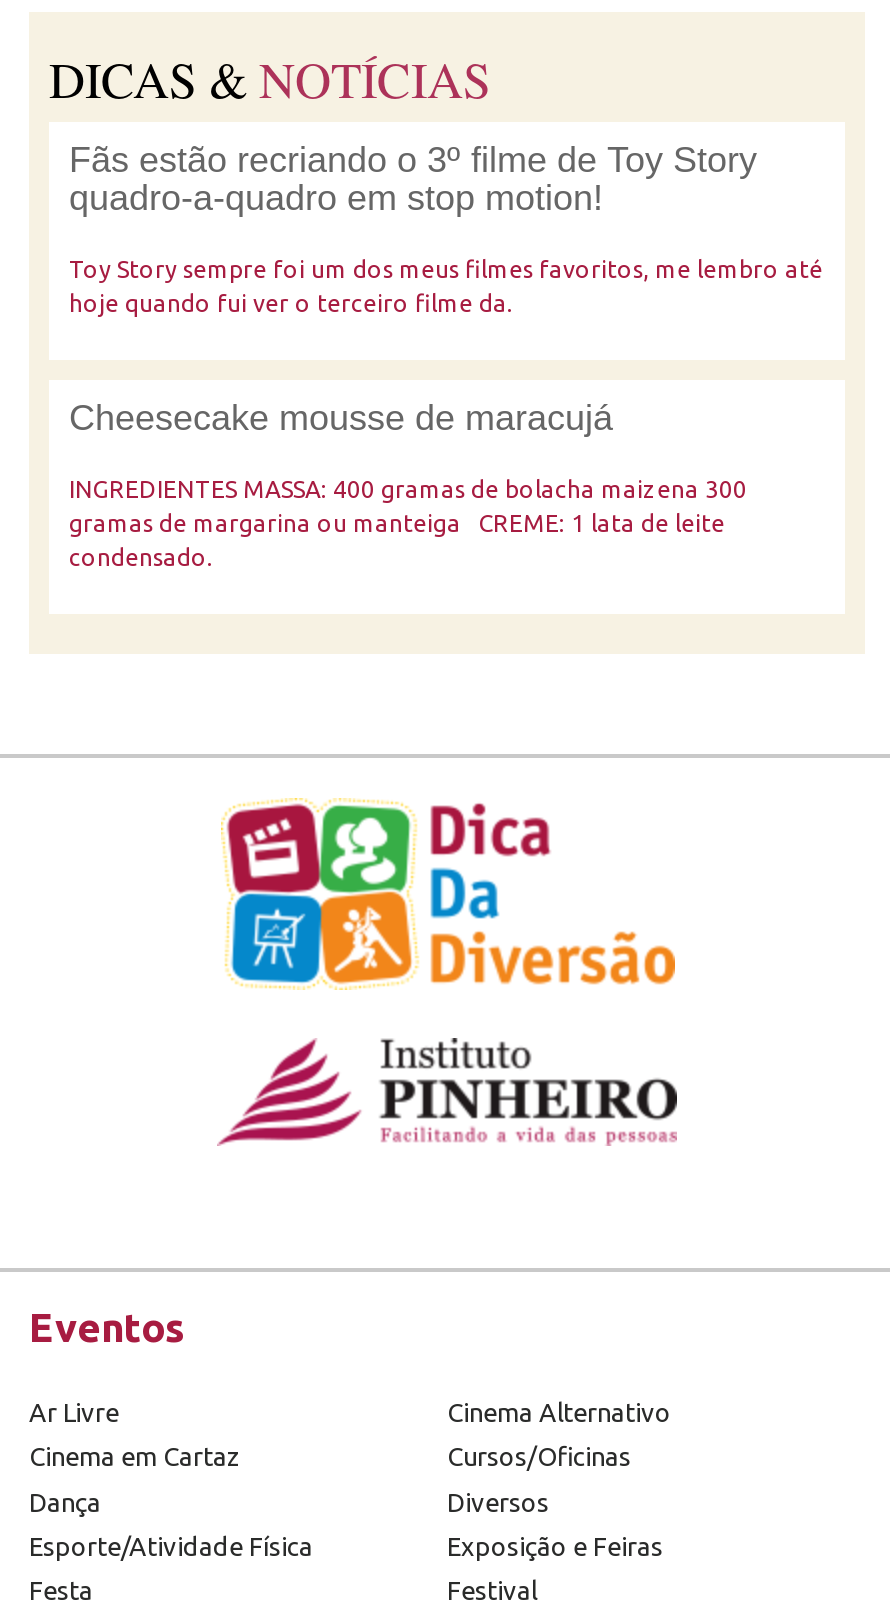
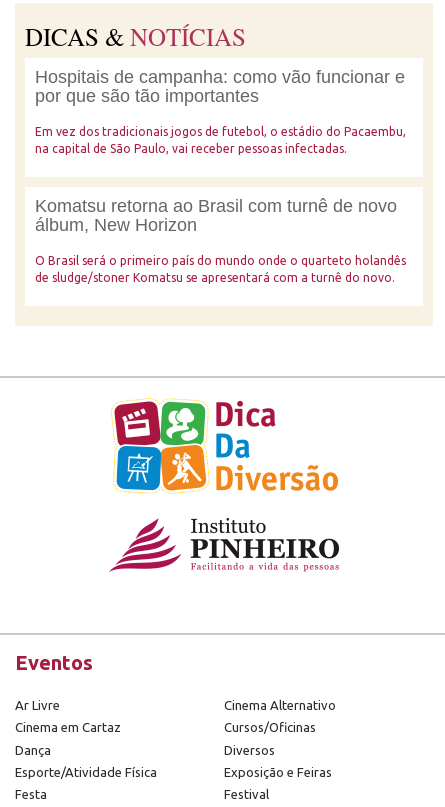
- Fãs estão recriando o 3º filme de Toy Story
- quadro-a-quadro em stop motion!
+ Hospitais de campanha: como vão funcionar e
+ por que são tão importantes

- Toy Story sempre foi um dos meus filmes favoritos, me lembro até
- hoje quando fui ver o terceiro filme da.
+ Em vez dos tradicionais jogos de futebol, o estádio do Pacaembu,
+ na capital de São Paulo, vai receber pessoas infectadas.

- Cheesecake mousse de maracujá
+ Komatsu retorna ao Brasil com turnê de novo
+ álbum, New Horizon

- INGREDIENTES MASSA: 400 gramas de bolacha maizena 300
- gramas de margarina ou manteiga CREME: 1 lata de leite
- condensado.
+ O Brasil será o primeiro país do mundo onde o quarteto holandês
+ de sludge/stoner Komatsu se apresentará com a turnê do novo.
